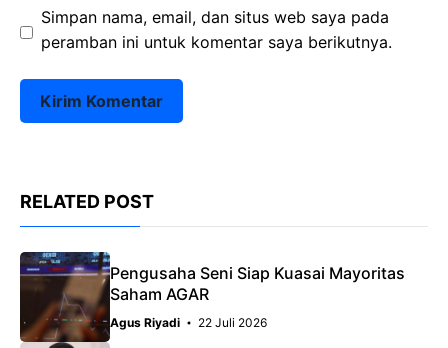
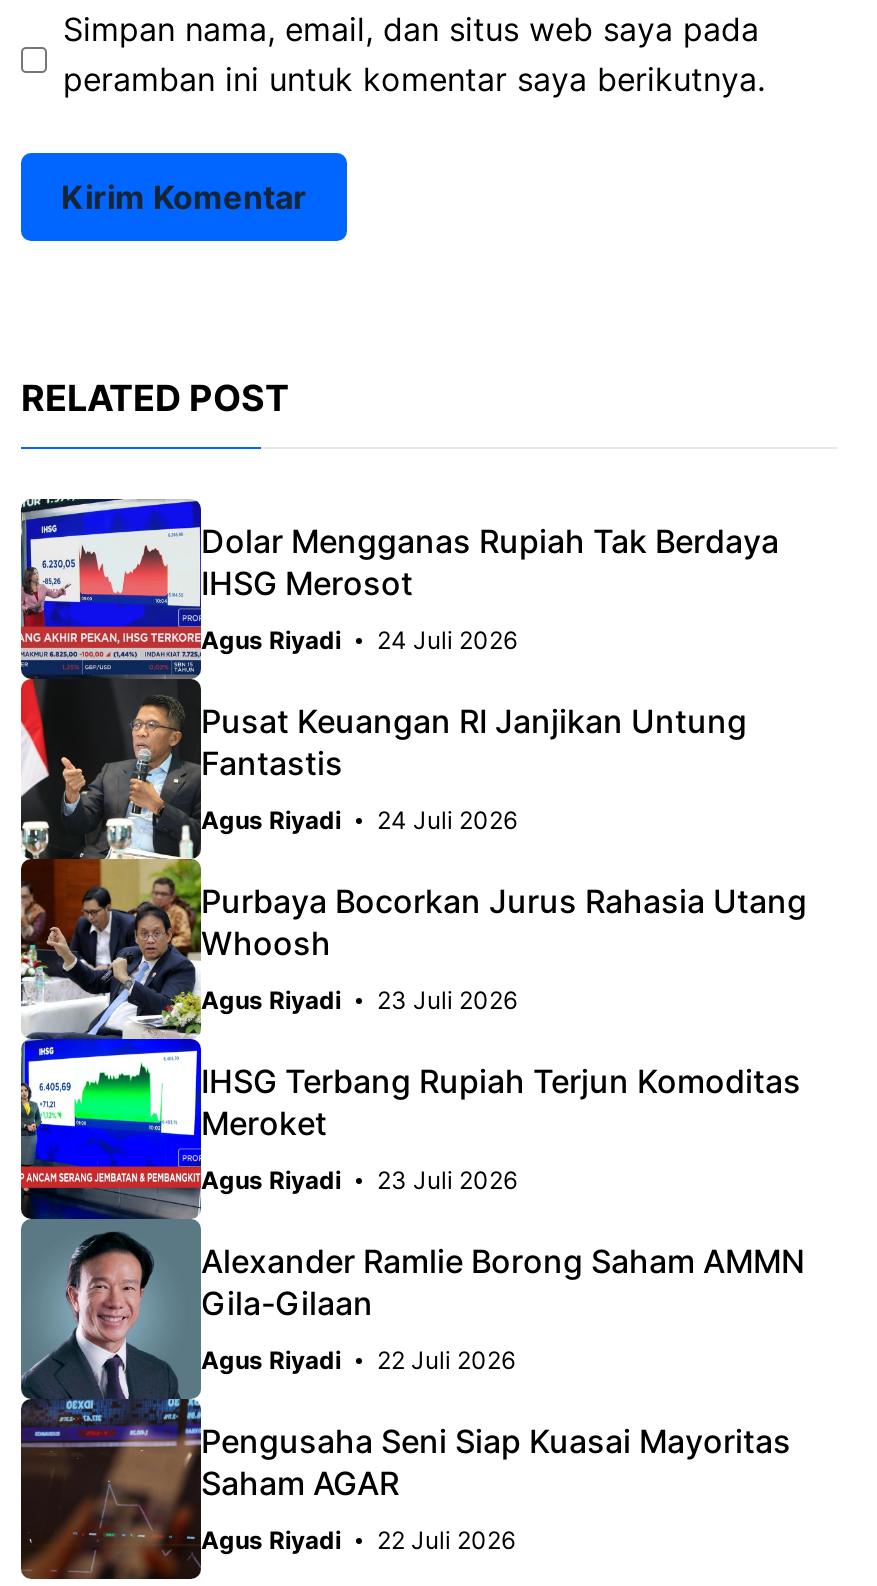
+ [image]
+ Dolar Mengganas Rupiah Tak Berdaya
+ IHSG Merosot
+ Agus Riyadi
+ 24 Juli 2026
+ Pusat Keuangan RI Janjikan Untung
+ Fantastis
+ Agus Riyadi
+ 24 Juli 2026
+ Purbaya Bocorkan Jurus Rahasia Utang
+ Whoosh
+ Agus Riyadi
+ 23 Juli 2026
+ IHSG Terbang Rupiah Terjun Komoditas
+ Meroket
+ Agus Riyadi
+ 23 Juli 2026
+ Alexander Ramlie Borong Saham AMMN
+ Gila-Gilaan
+ Agus Riyadi
+ 22 Juli 2026
